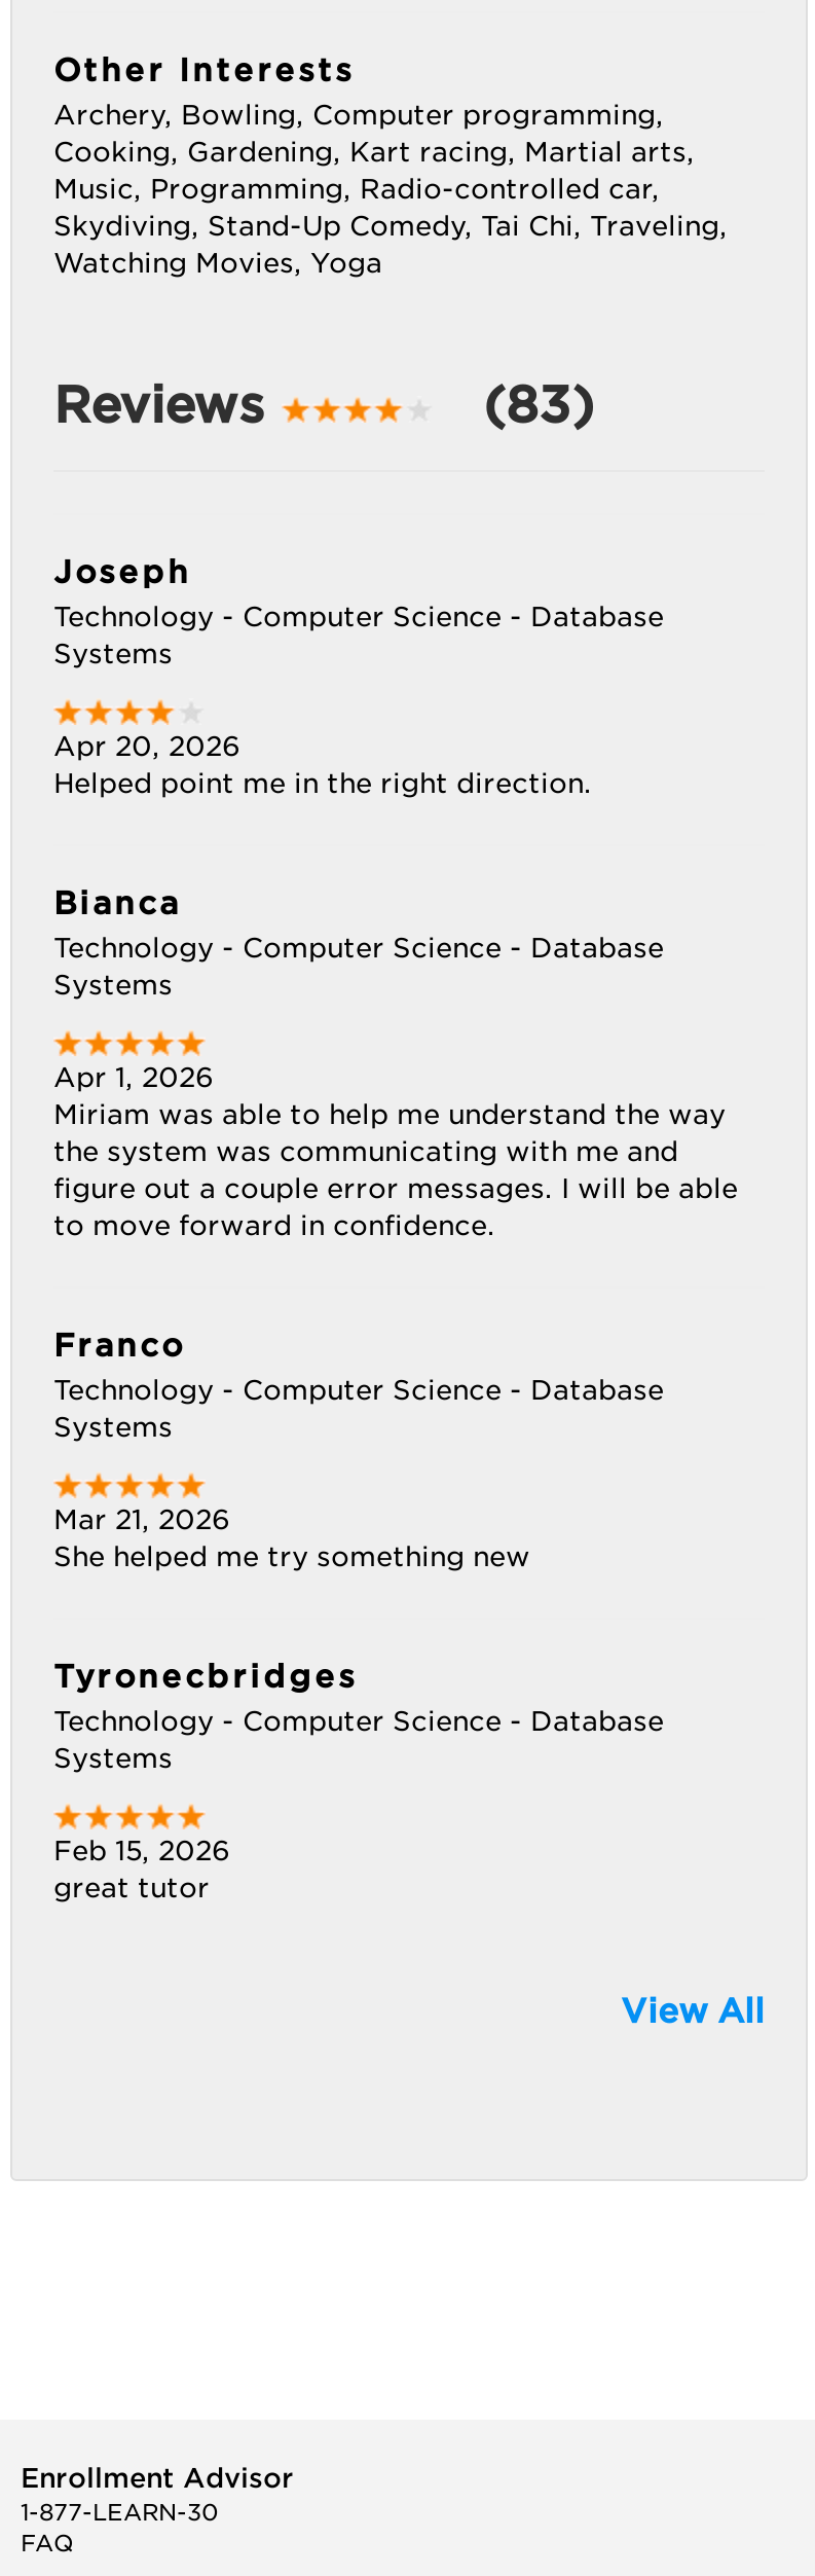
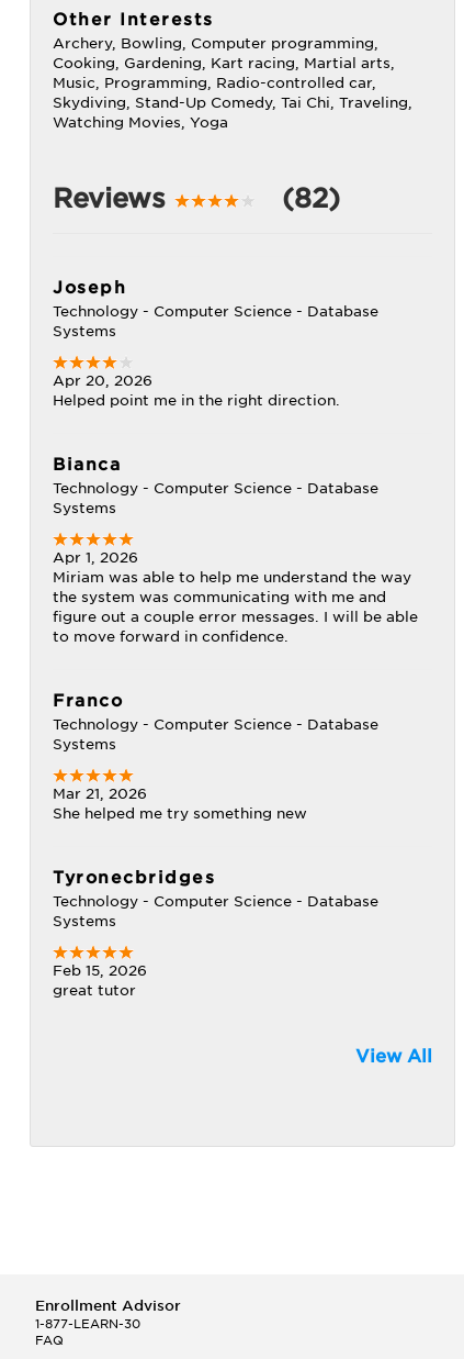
- (83)
+ (82)
